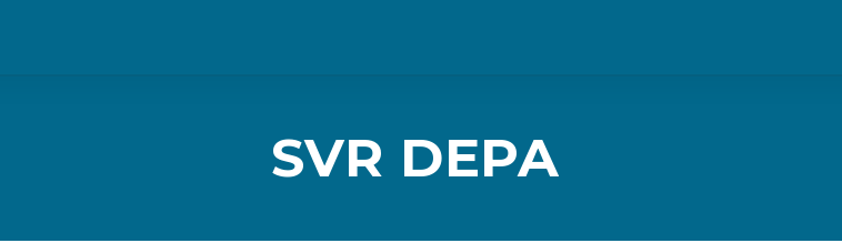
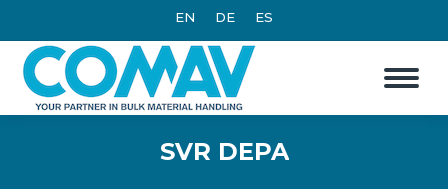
+ [image]

+ EN
+ DE
+ ES
